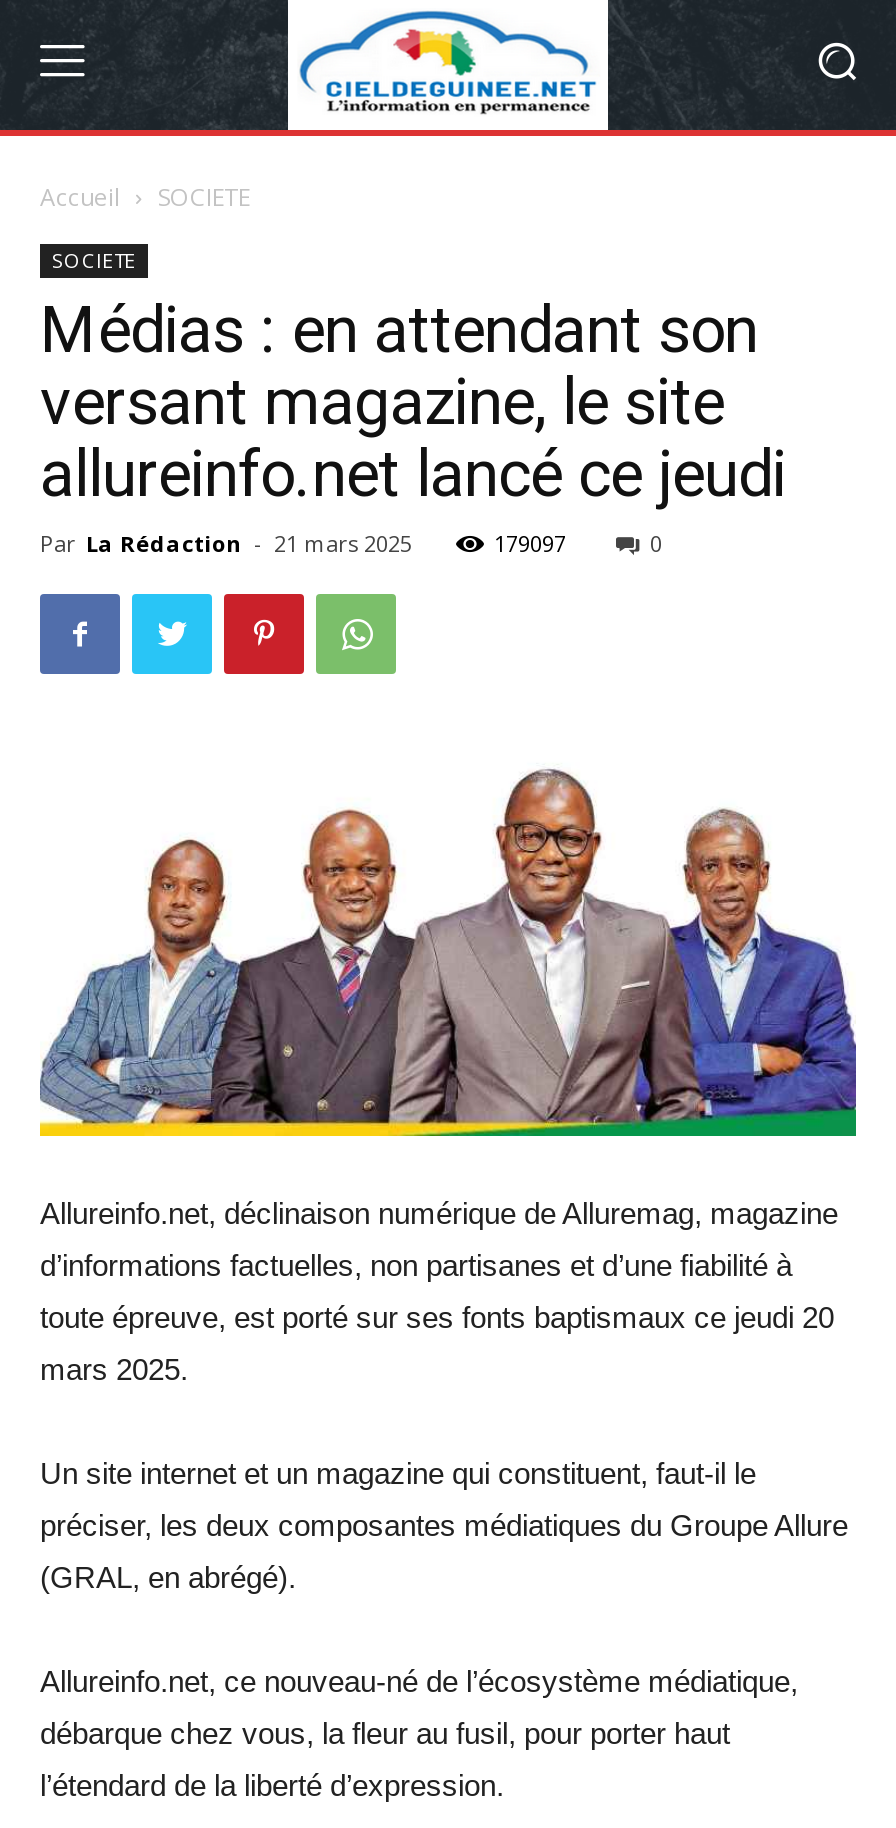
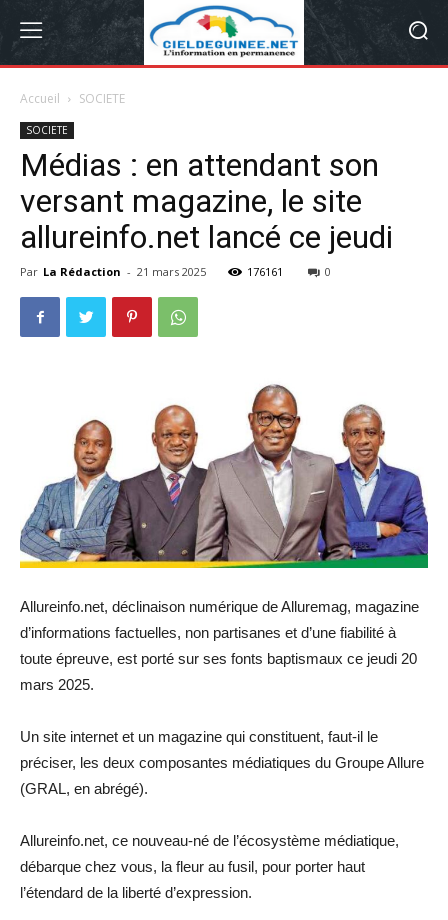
- 179097
+ 176161
